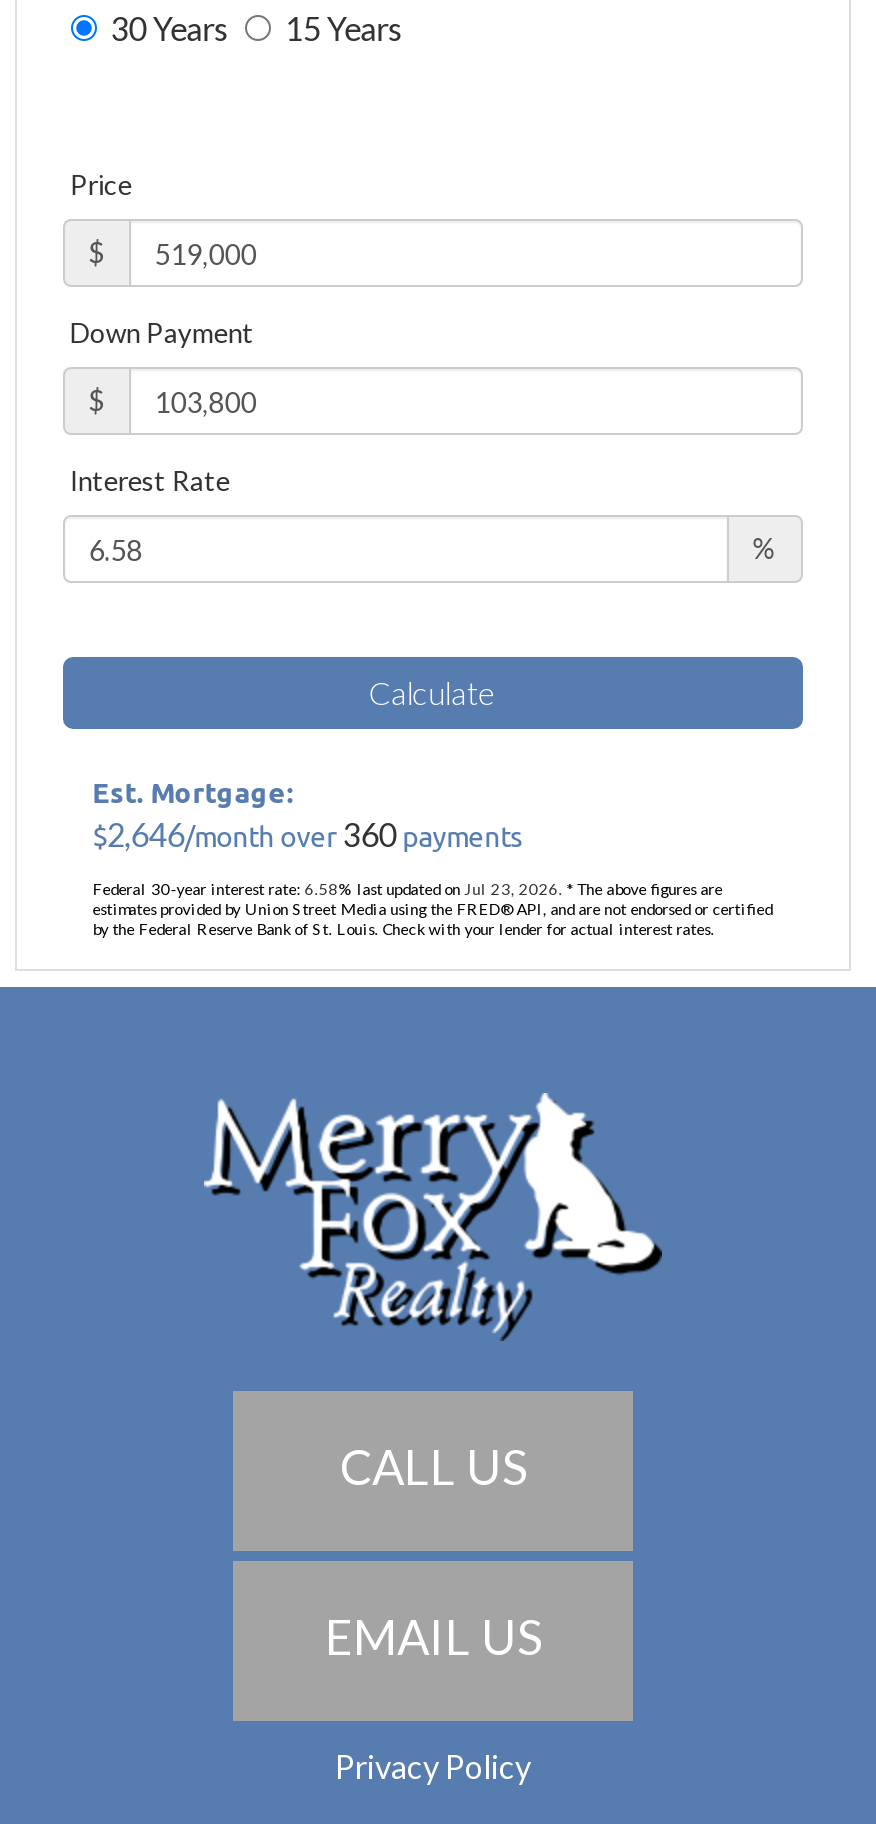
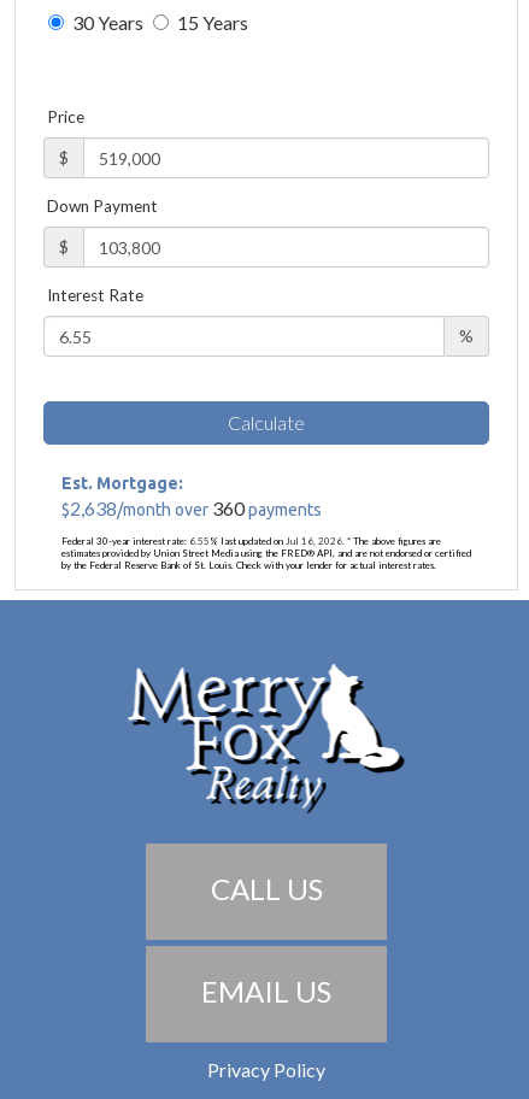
- $2,646/month over 360 payments
+ $2,638/month over 360 payments

- Federal 30-year interest rate: 6.58% last updated on Jul 23, 2026. * The above figures are
+ Federal 30-year interest rate: 6.55% last updated on Jul 16, 2026. * The above figures are
